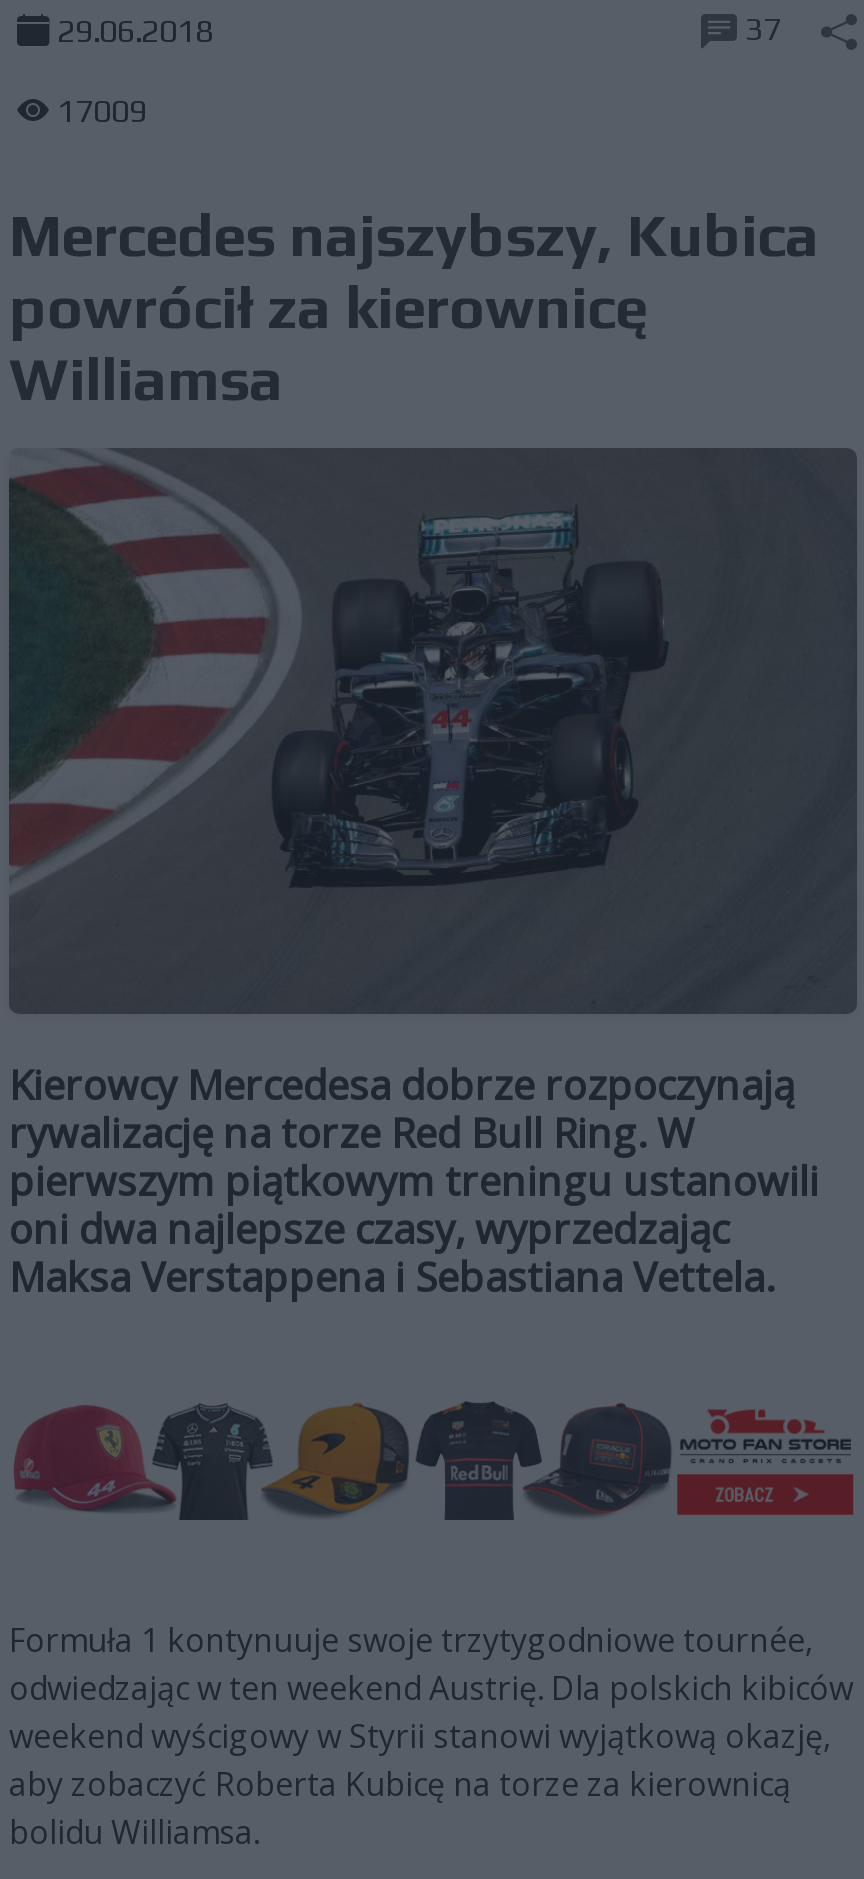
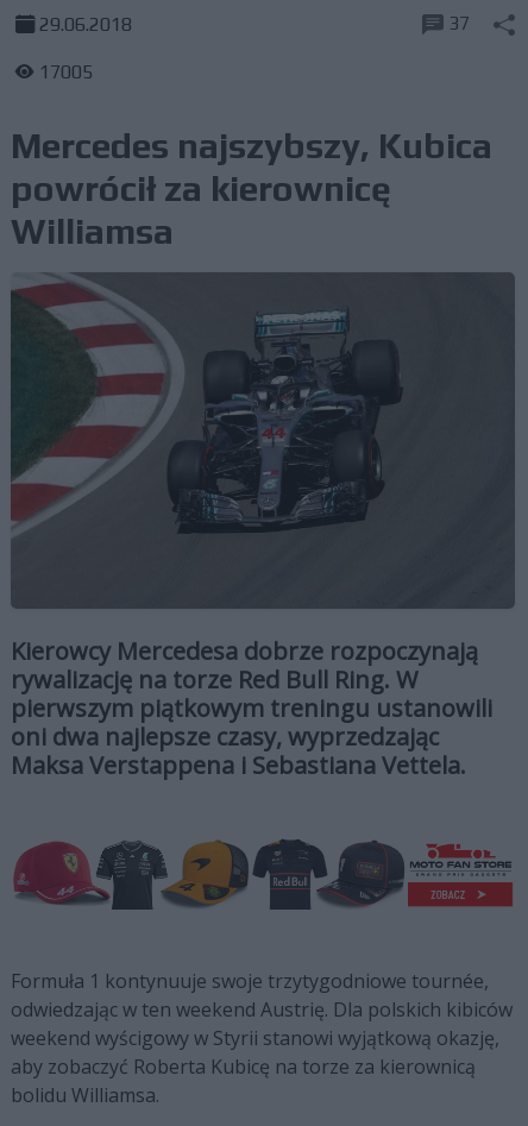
- 17009
+ 17005
